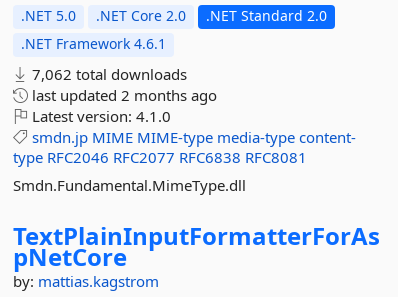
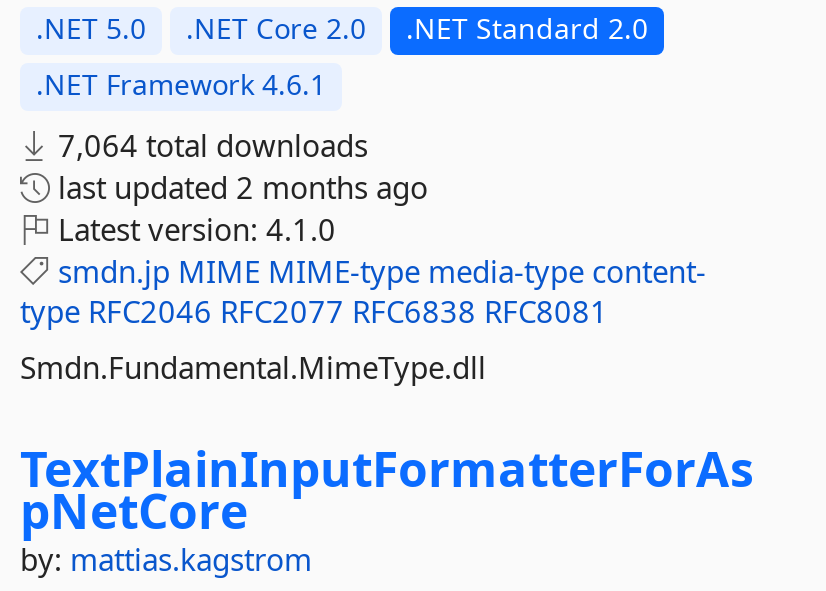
- 7,062 total downloads
+ 7,064 total downloads
